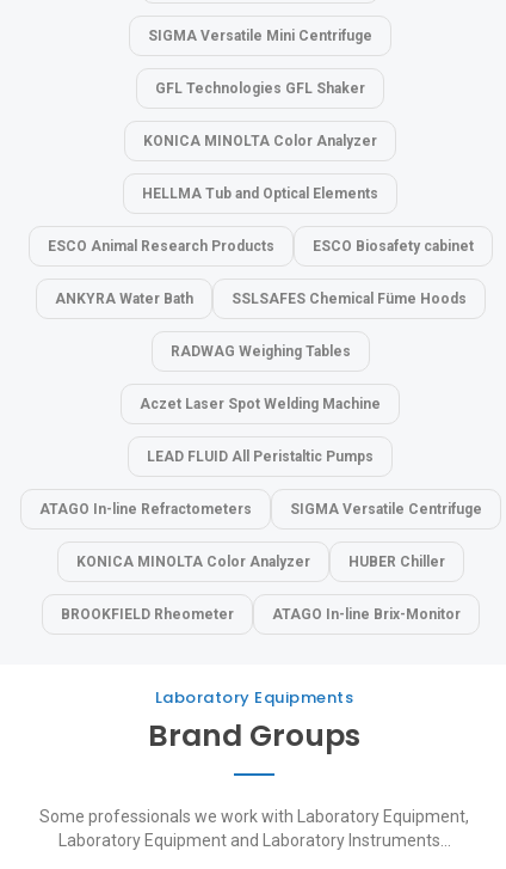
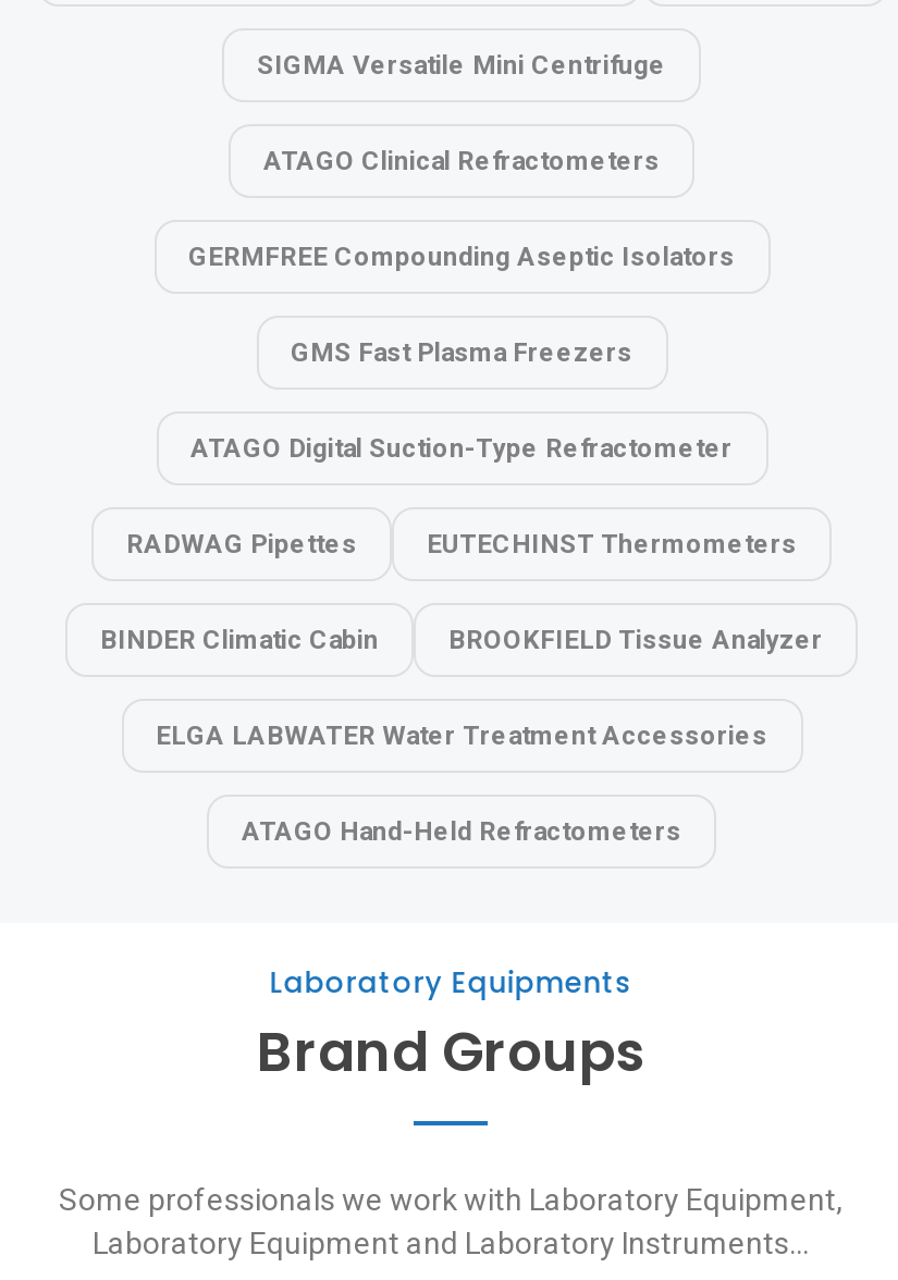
- GFL Technologies GFL Shaker
- KONICA MINOLTA Color Analyzer
- HELLMA Tub and Optical Elements
- ESCO Animal Research Products
- ESCO Biosafety cabinet
- ANKYRA Water Bath
- SSLSAFES Chemical Füme Hoods
- RADWAG Weighing Tables
- Aczet Laser Spot Welding Machine
- LEAD FLUID All Peristaltic Pumps
- ATAGO In-line Refractometers
- SIGMA Versatile Centrifuge
- KONICA MINOLTA Color Analyzer
- HUBER Chiller
- BROOKFIELD Rheometer
- ATAGO In-line Brix-Monitor
+ ATAGO Clinical Refractometers
+ GERMFREE Compounding Aseptic Isolators
+ GMS Fast Plasma Freezers
+ ATAGO Digital Suction-Type Refractometer
+ RADWAG Pipettes
+ EUTECHINST Thermometers
+ BINDER Climatic Cabin
+ BROOKFIELD Tissue Analyzer
+ ELGA LABWATER Water Treatment Accessories
+ ATAGO Hand-Held Refractometers
